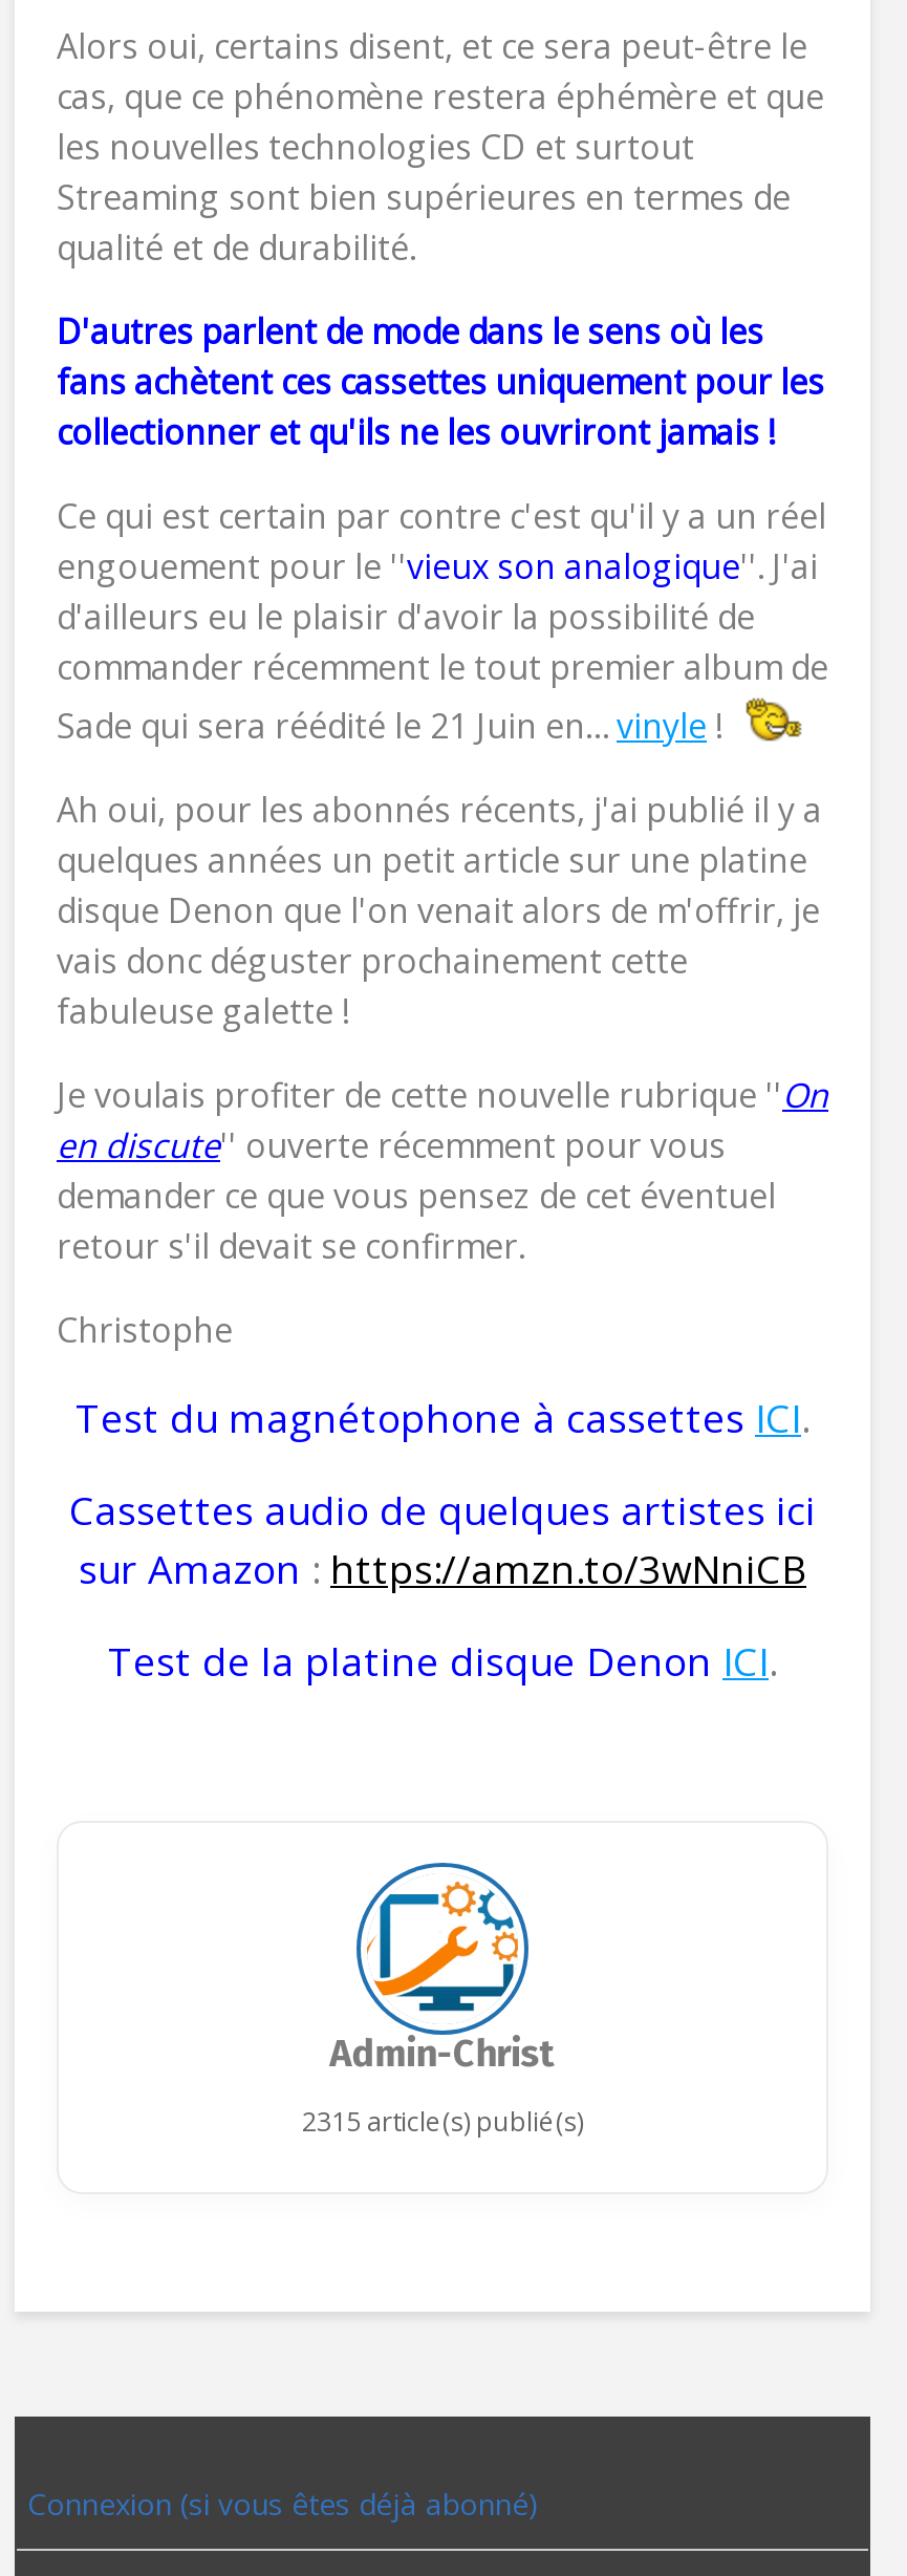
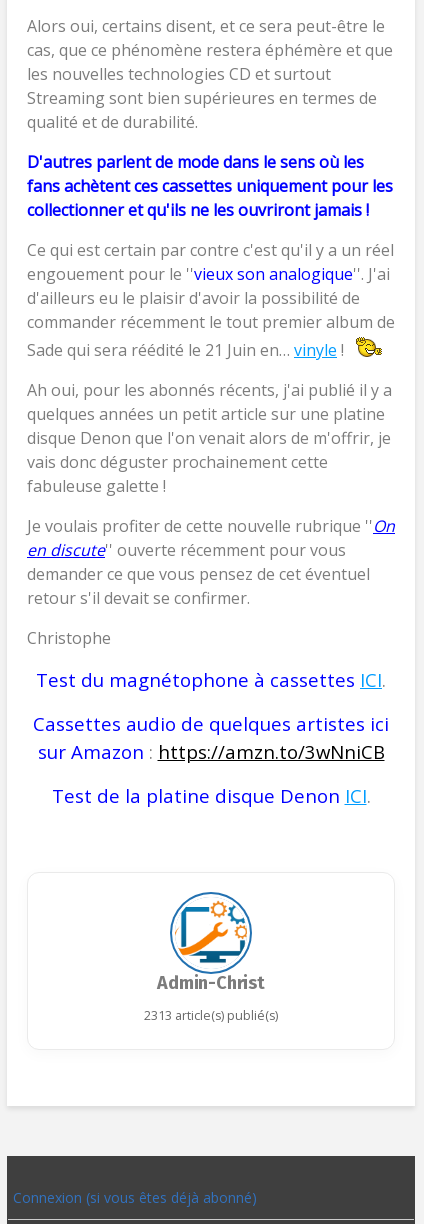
- 2315 article(s) publié(s)
+ 2313 article(s) publié(s)
